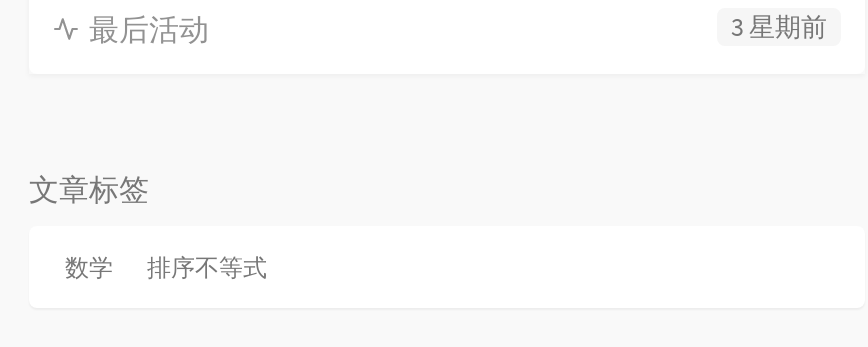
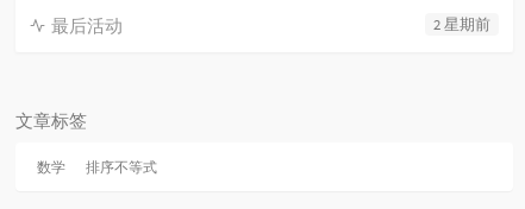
- 3 星期前
+ 2 星期前
